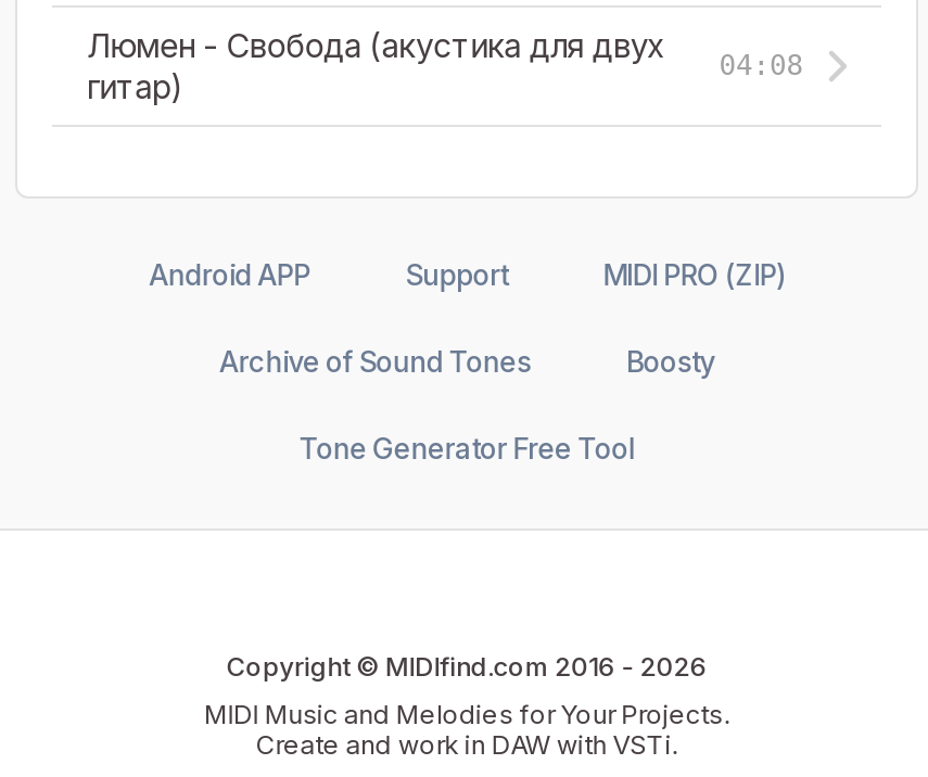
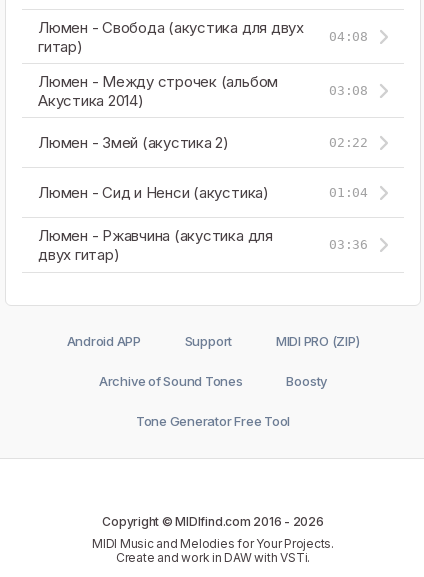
+ Люмен - Между строчек (альбом
+ Акустика 2014)
+ 03:08
+ Люмен - Змей (акустика 2)
+ 02:22
+ Люмен - Сид и Ненси (акустика)
+ 01:04
+ Люмен - Ржавчина (акустика для
+ двух гитар)
+ 03:36
